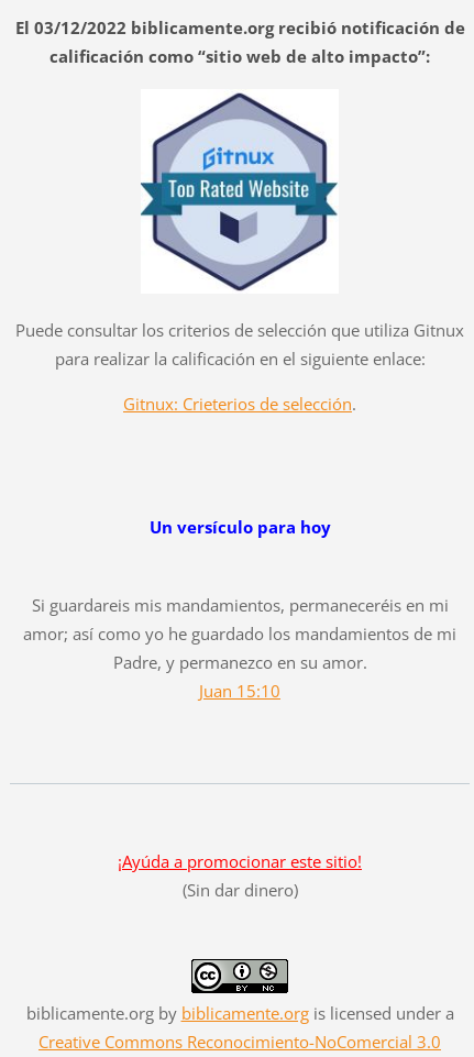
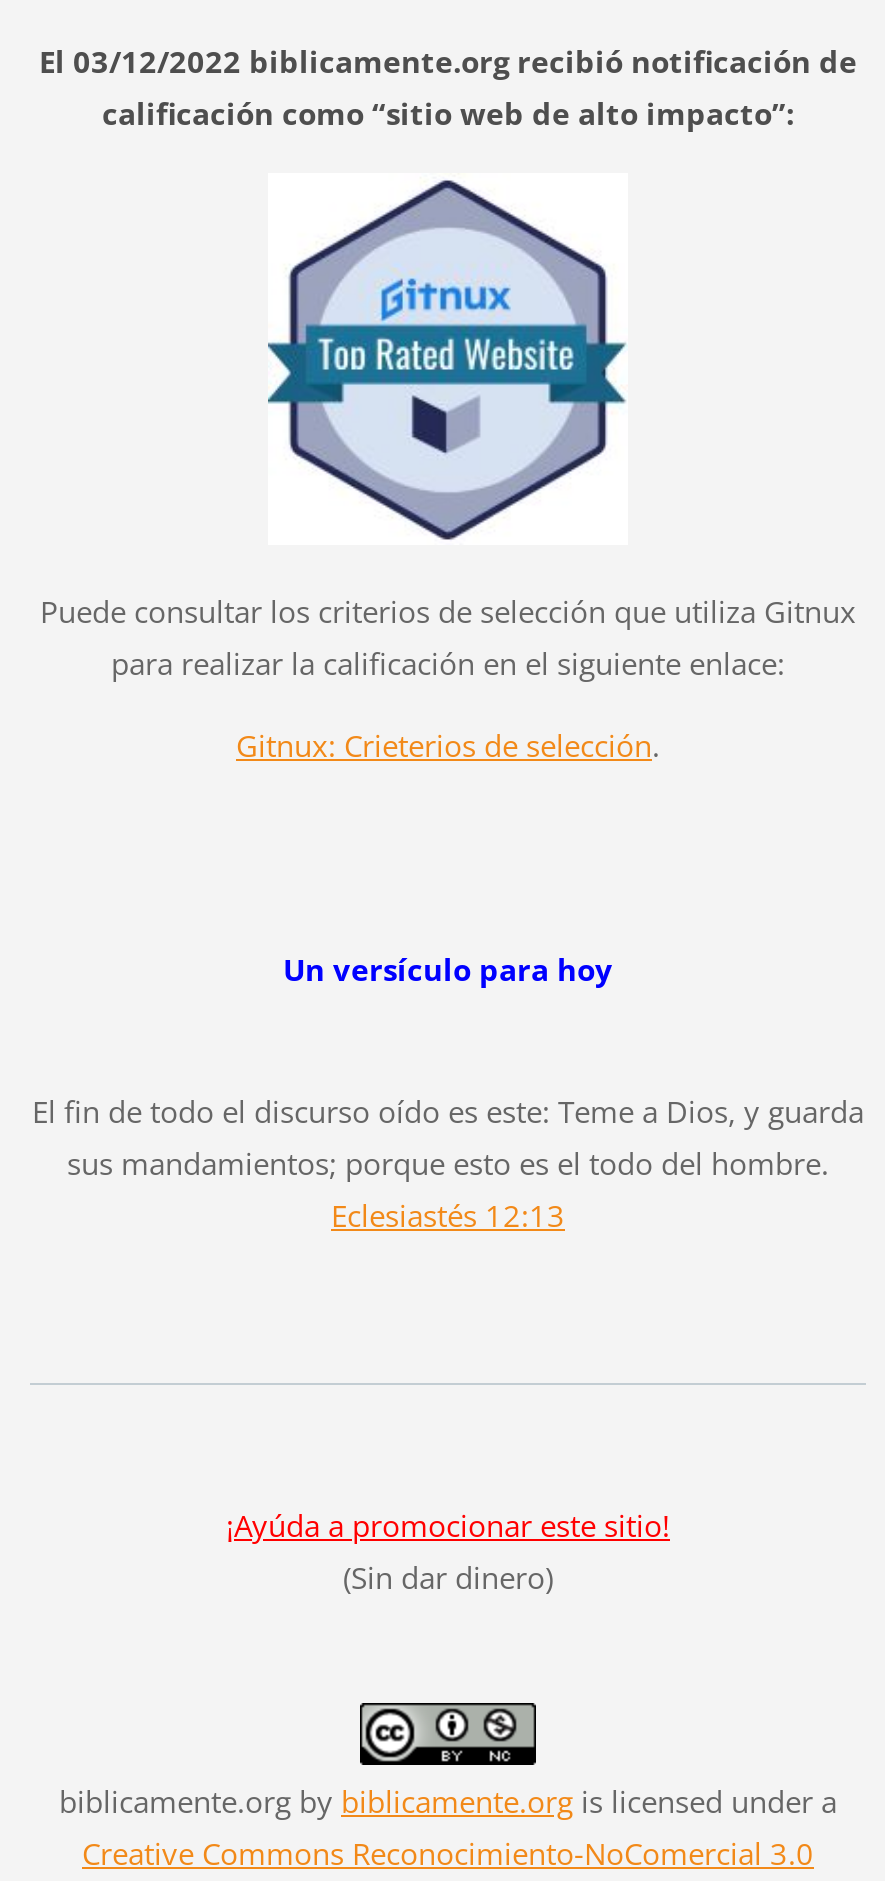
- Si guardareis mis mandamientos, permaneceréis en mi
- amor; así como yo he guardado los mandamientos de mi
- Padre, y permanezco en su amor.
- Juan 15:10
+ El fin de todo el discurso oído es este: Teme a Dios, y guarda
+ sus mandamientos; porque esto es el todo del hombre.
+ Eclesiastés 12:13
